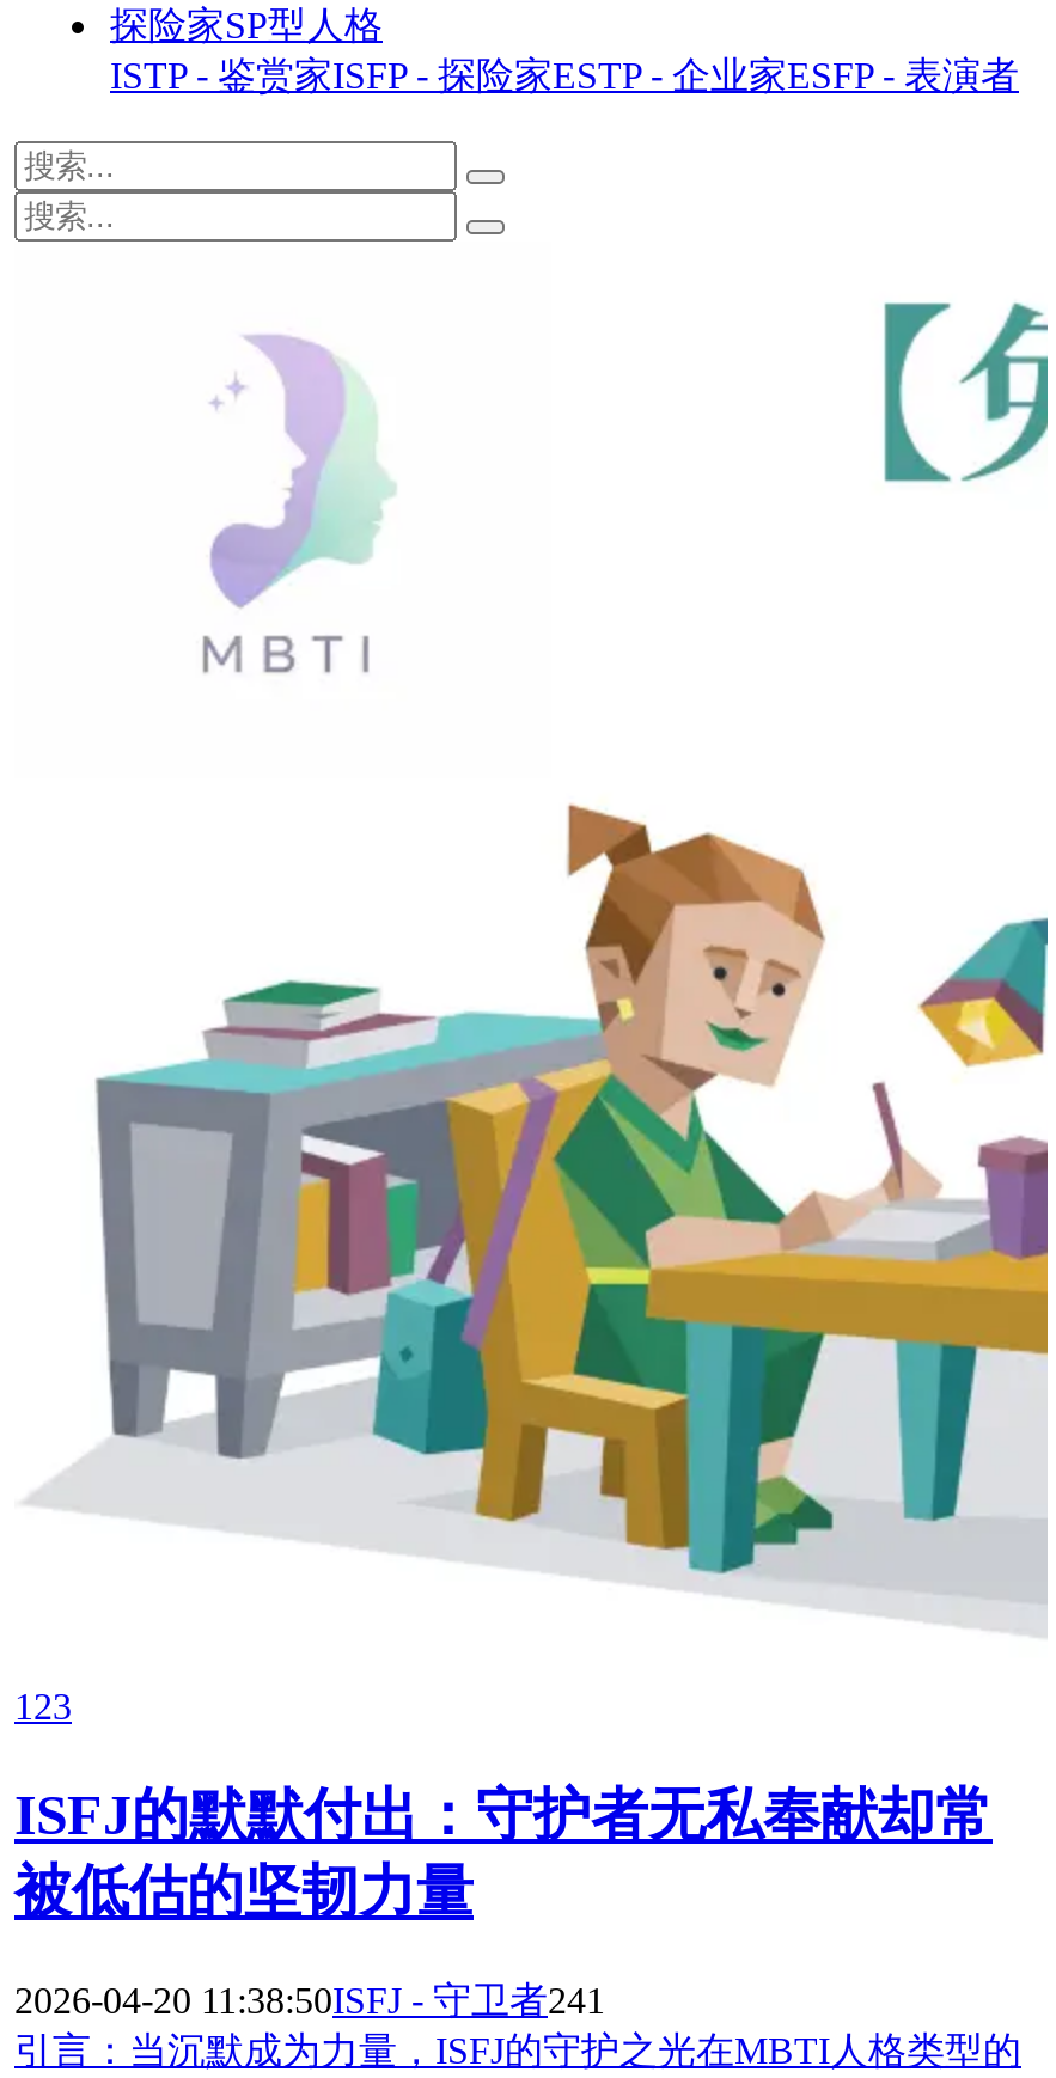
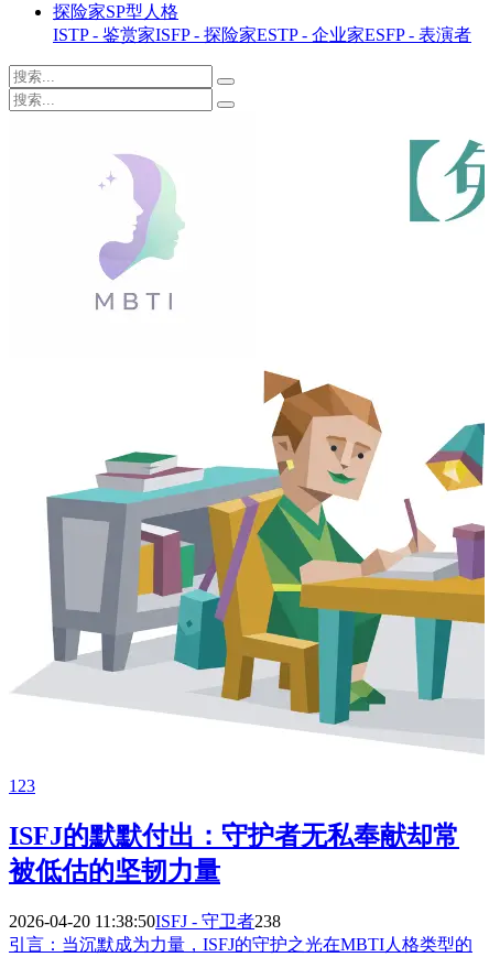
- 2026-04-20 11:38:50ISFJ - 守卫者241
+ 2026-04-20 11:38:50ISFJ - 守卫者238
